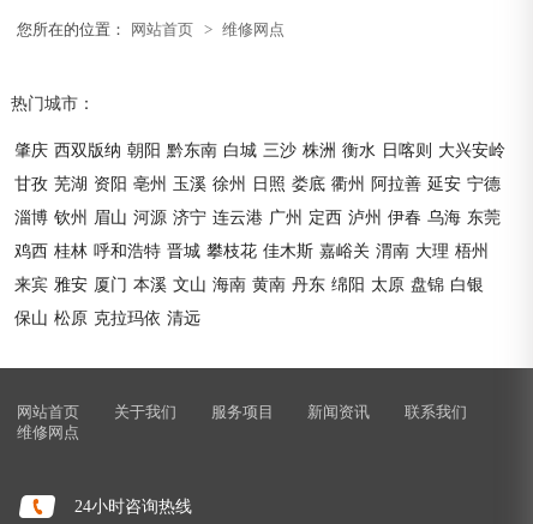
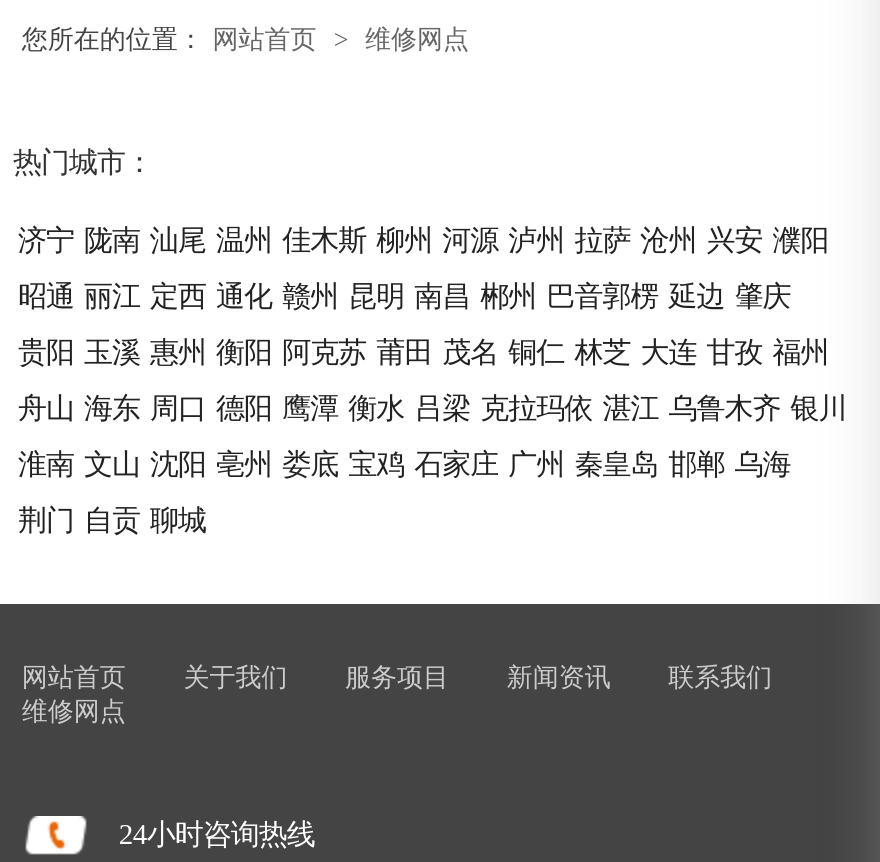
- 肇庆 西双版纳 朝阳 黔东南 白城 三沙 株洲 衡水 日喀则 大兴安岭
+ 济宁 陇南 汕尾 温州 佳木斯 柳州 河源 泸州 拉萨 沧州 兴安 濮阳

- 甘孜 芜湖 资阳 亳州 玉溪 徐州 日照 娄底 衢州 阿拉善 延安 宁德
+ 昭通 丽江 定西 通化 赣州 昆明 南昌 郴州 巴音郭楞 延边 肇庆

- 淄博 钦州 眉山 河源 济宁 连云港 广州 定西 泸州 伊春 乌海 东莞
+ 贵阳 玉溪 惠州 衡阳 阿克苏 莆田 茂名 铜仁 林芝 大连 甘孜 福州

- 鸡西 桂林 呼和浩特 晋城 攀枝花 佳木斯 嘉峪关 渭南 大理 梧州
+ 舟山 海东 周口 德阳 鹰潭 衡水 吕梁 克拉玛依 湛江 乌鲁木齐 银川

- 来宾 雅安 厦门 本溪 文山 海南 黄南 丹东 绵阳 太原 盘锦 白银
+ 淮南 文山 沈阳 亳州 娄底 宝鸡 石家庄 广州 秦皇岛 邯郸 乌海

- 保山 松原 克拉玛依 清远
+ 荆门 自贡 聊城
